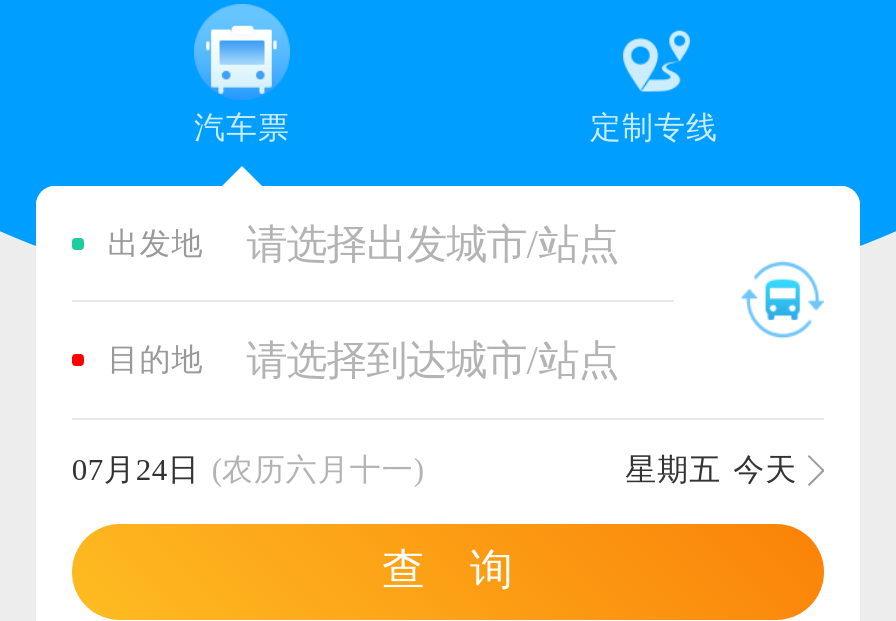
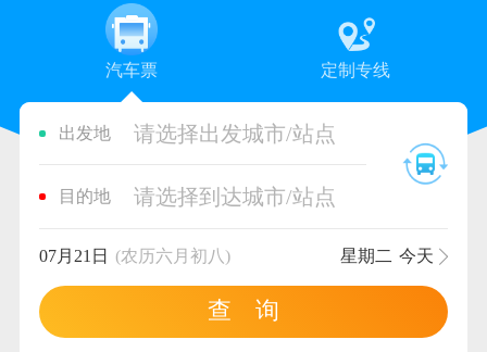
- 07月24日 (农历六月十一)
+ 07月21日 (农历六月初八)

- 星期五 今天
+ 星期二 今天
